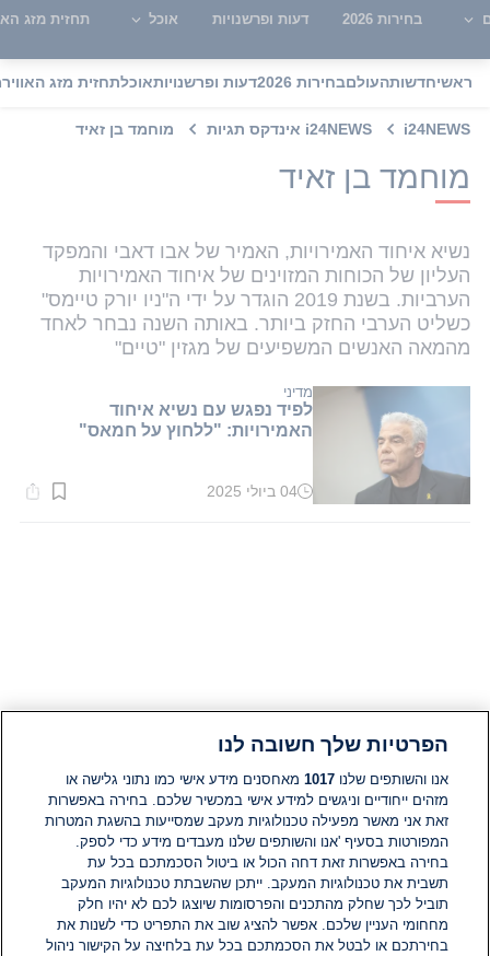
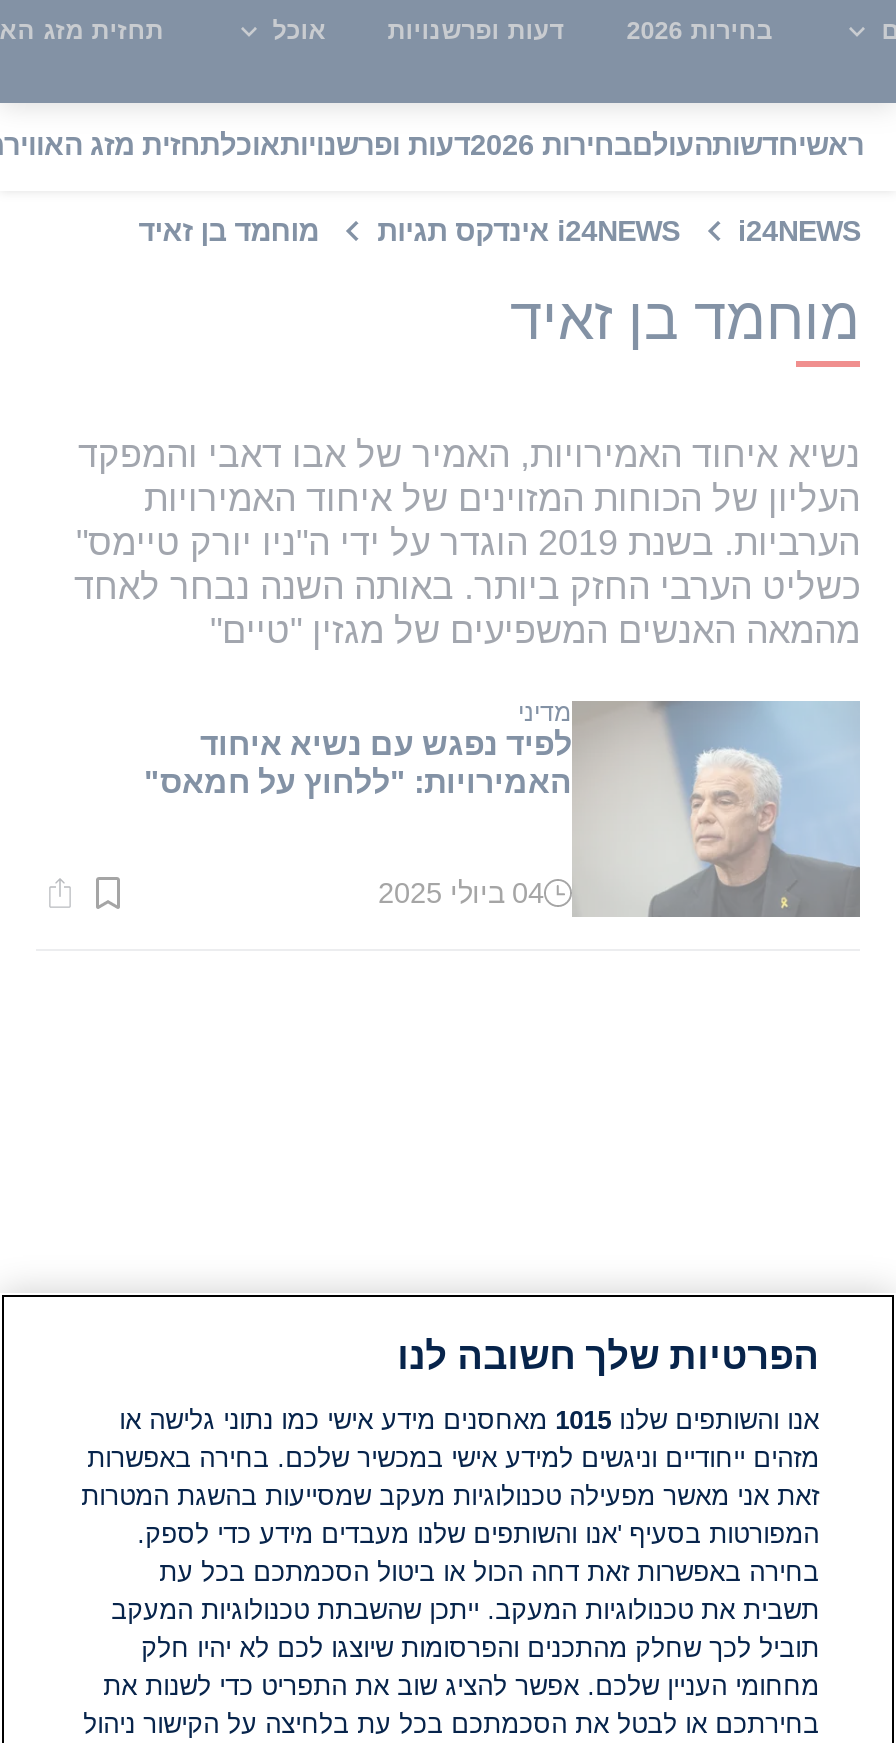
- אנו והשותפים שלנו 1017 מאחסנים מידע אישי כמו נתוני גלישה או
+ אנו והשותפים שלנו 1015 מאחסנים מידע אישי כמו נתוני גלישה או
